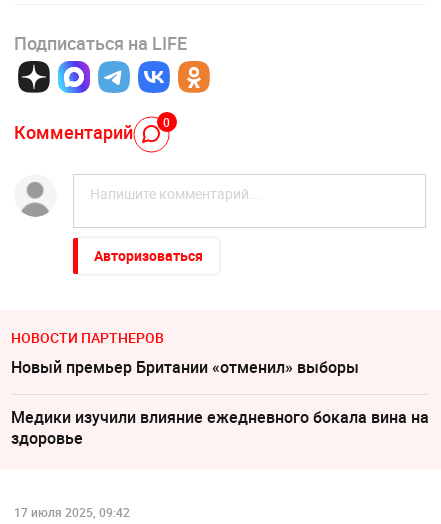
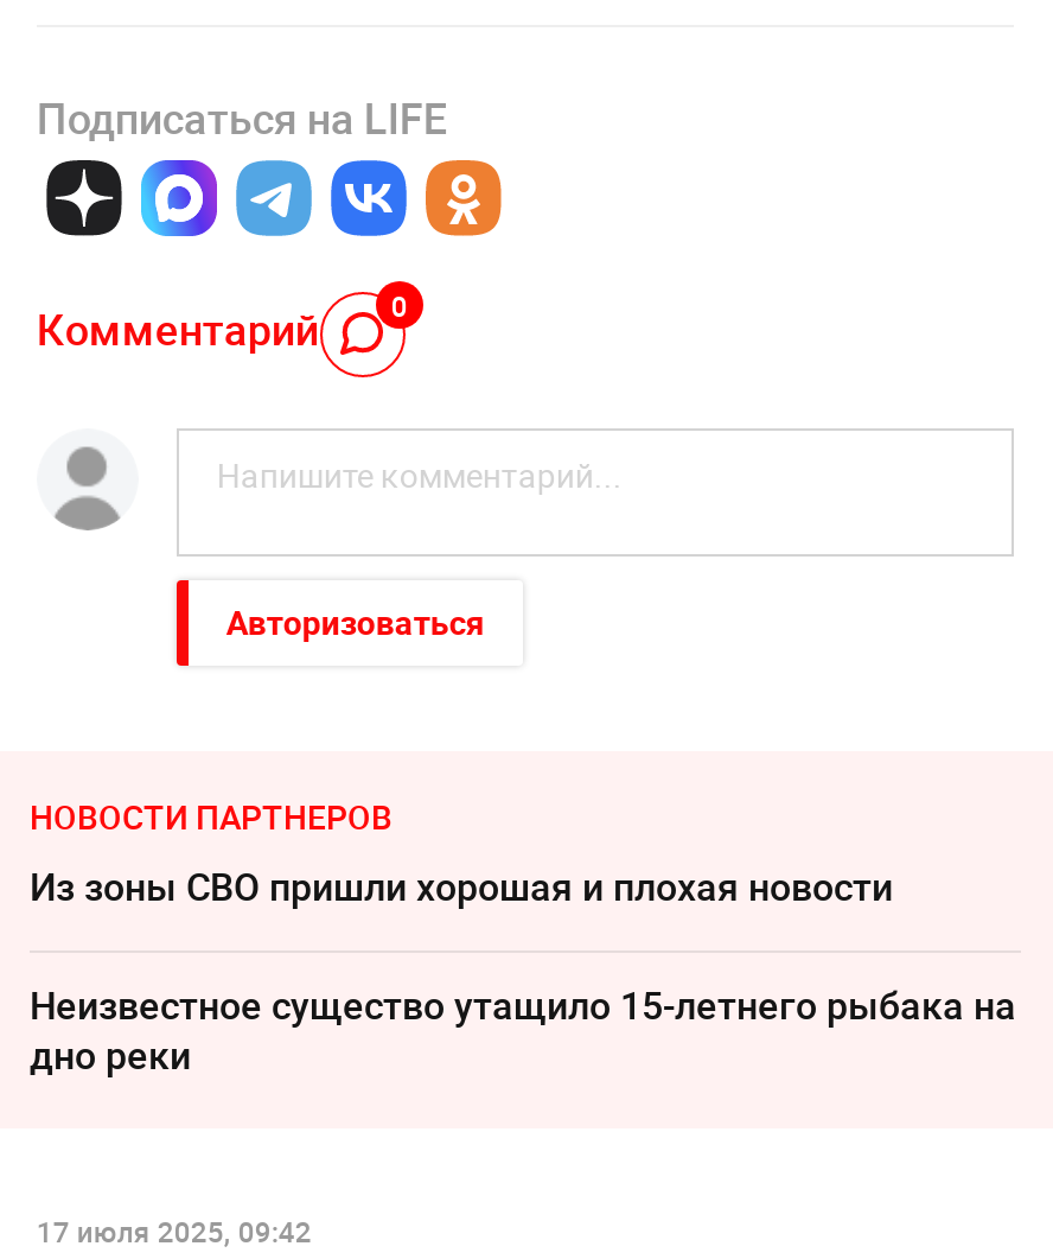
- Новый премьер Британии «отменил» выборы
+ Из зоны СВО пришли хорошая и плохая новости

- Медики изучили влияние ежедневного бокала вина на
- здоровье
+ Неизвестное существо утащило 15-летнего рыбака на
+ дно реки
